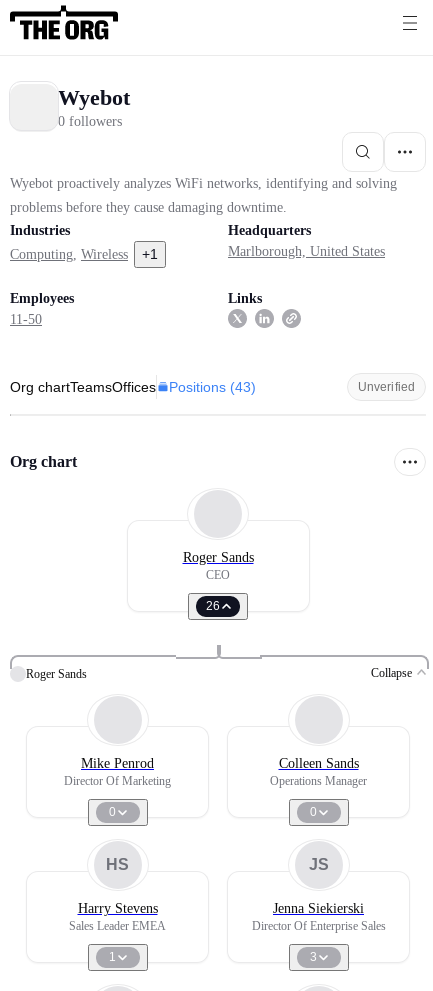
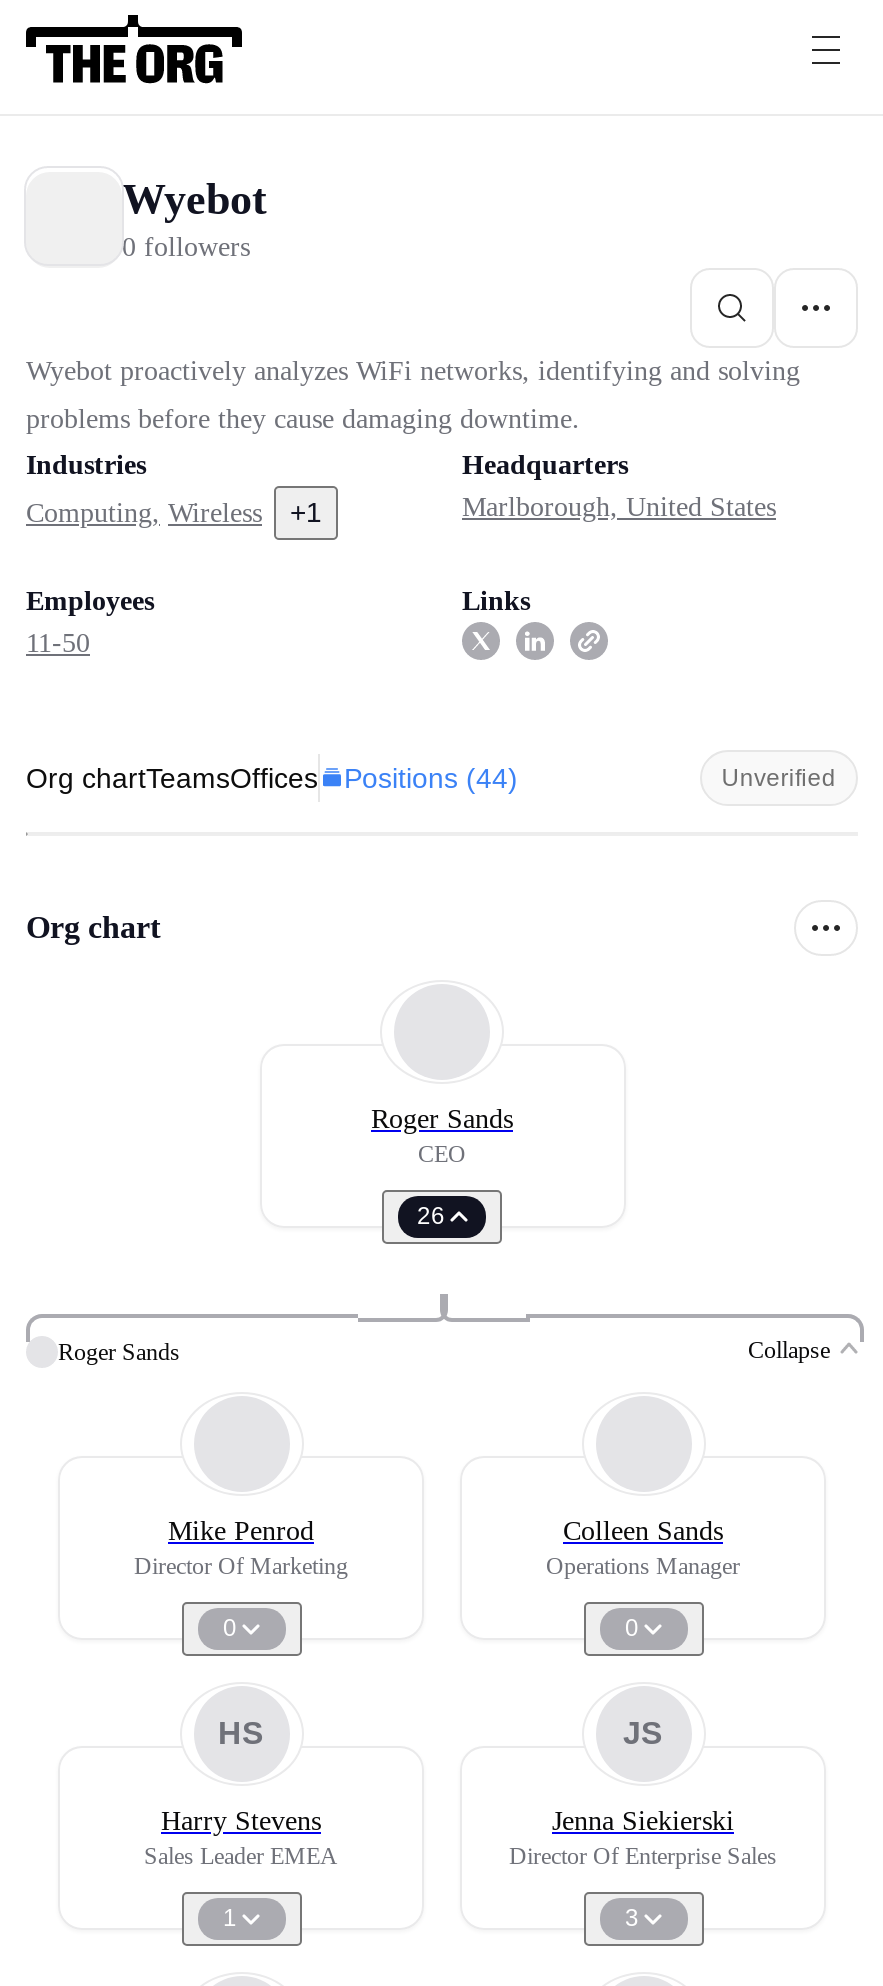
- Org chartTeamsOffices Positions (43)
+ Org chartTeamsOffices Positions (44)
